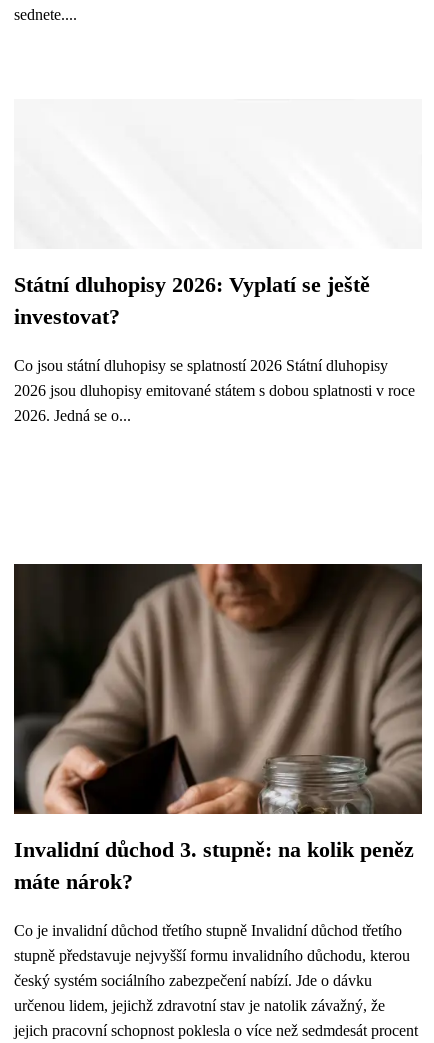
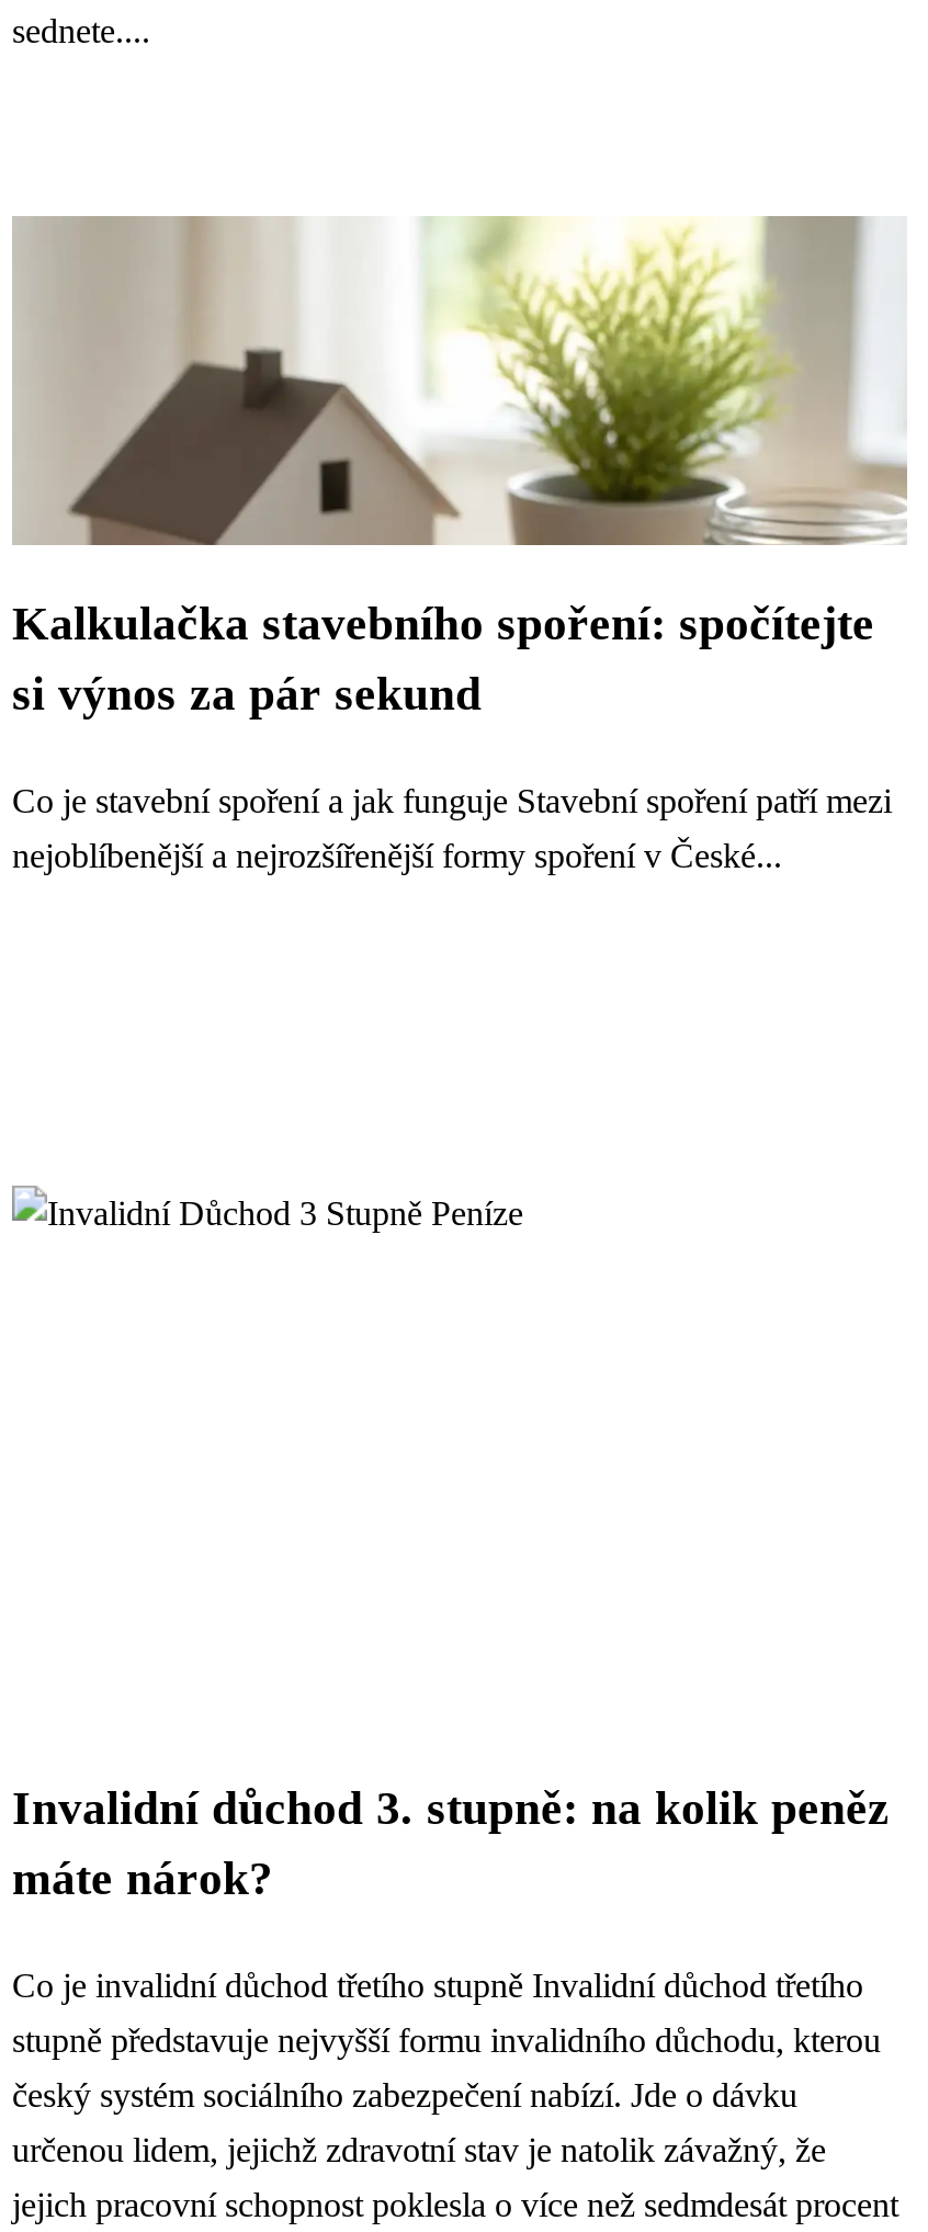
+ [image]

- Státní dluhopisy 2026: Vyplatí se ještě
- investovat?
- Co jsou státní dluhopisy se splatností 2026 Státní dluhopisy
- 2026 jsou dluhopisy emitované státem s dobou splatnosti v roce
- 2026. Jedná se o...
+ Kalkulačka stavebního spoření: spočítejte
+ si výnos za pár sekund
+ Co je stavební spoření a jak funguje Stavební spoření patří mezi
+ nejoblíbenější a nejrozšířenější formy spoření v České...

- [image]
